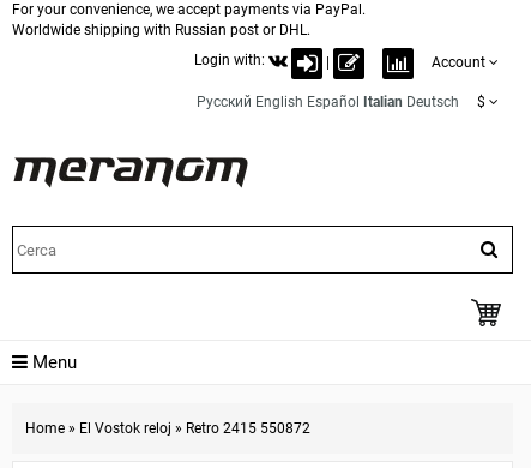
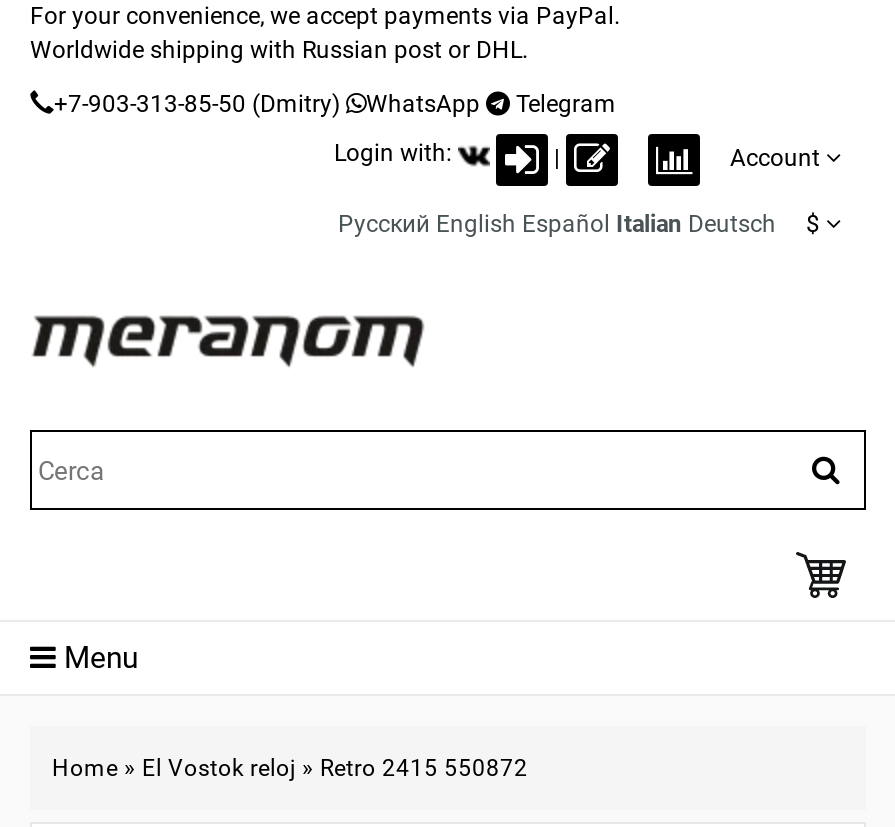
+ +7-903-313-85-50 (Dmitry)
+ WhatsApp
+ Telegram
